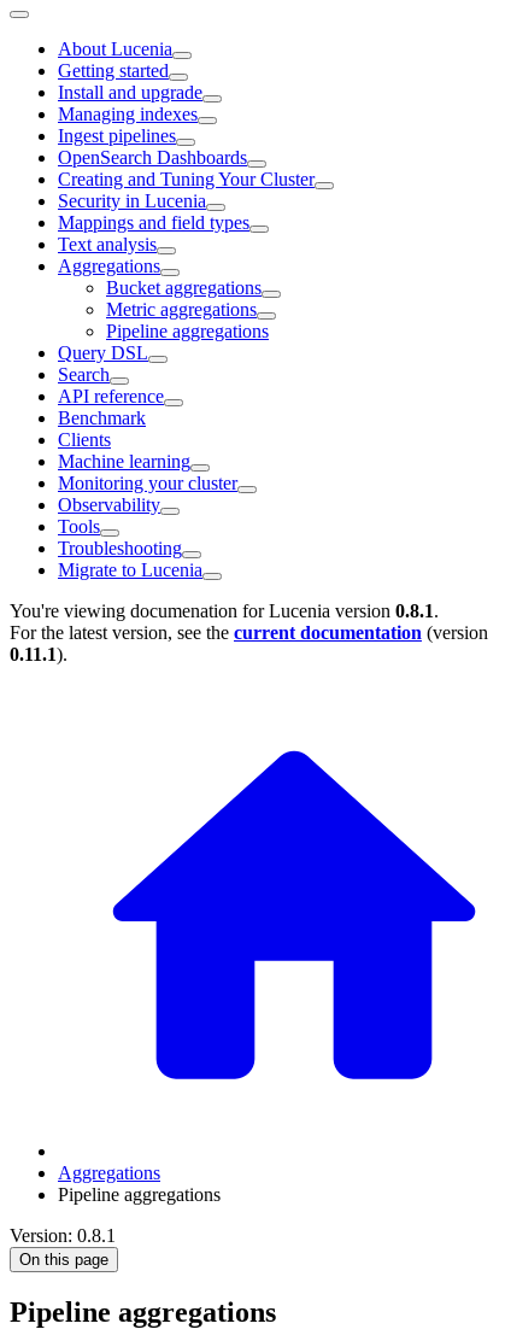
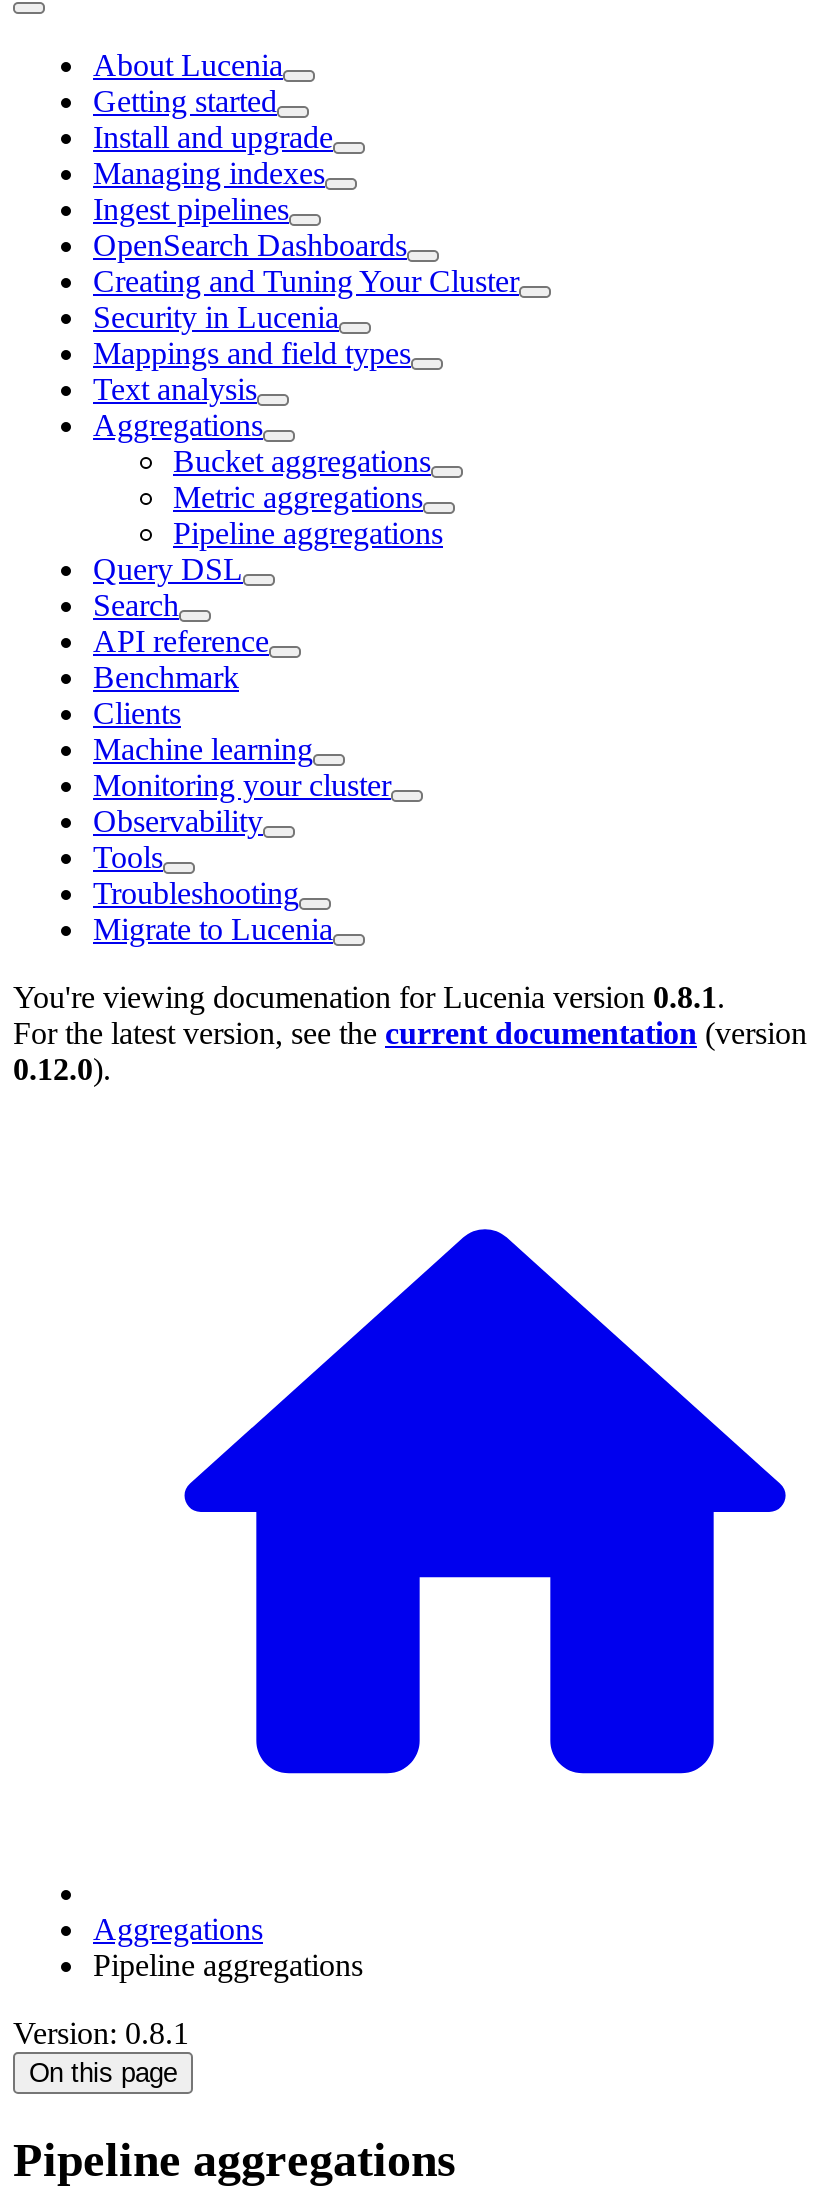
- 0.11.1).
+ 0.12.0).
